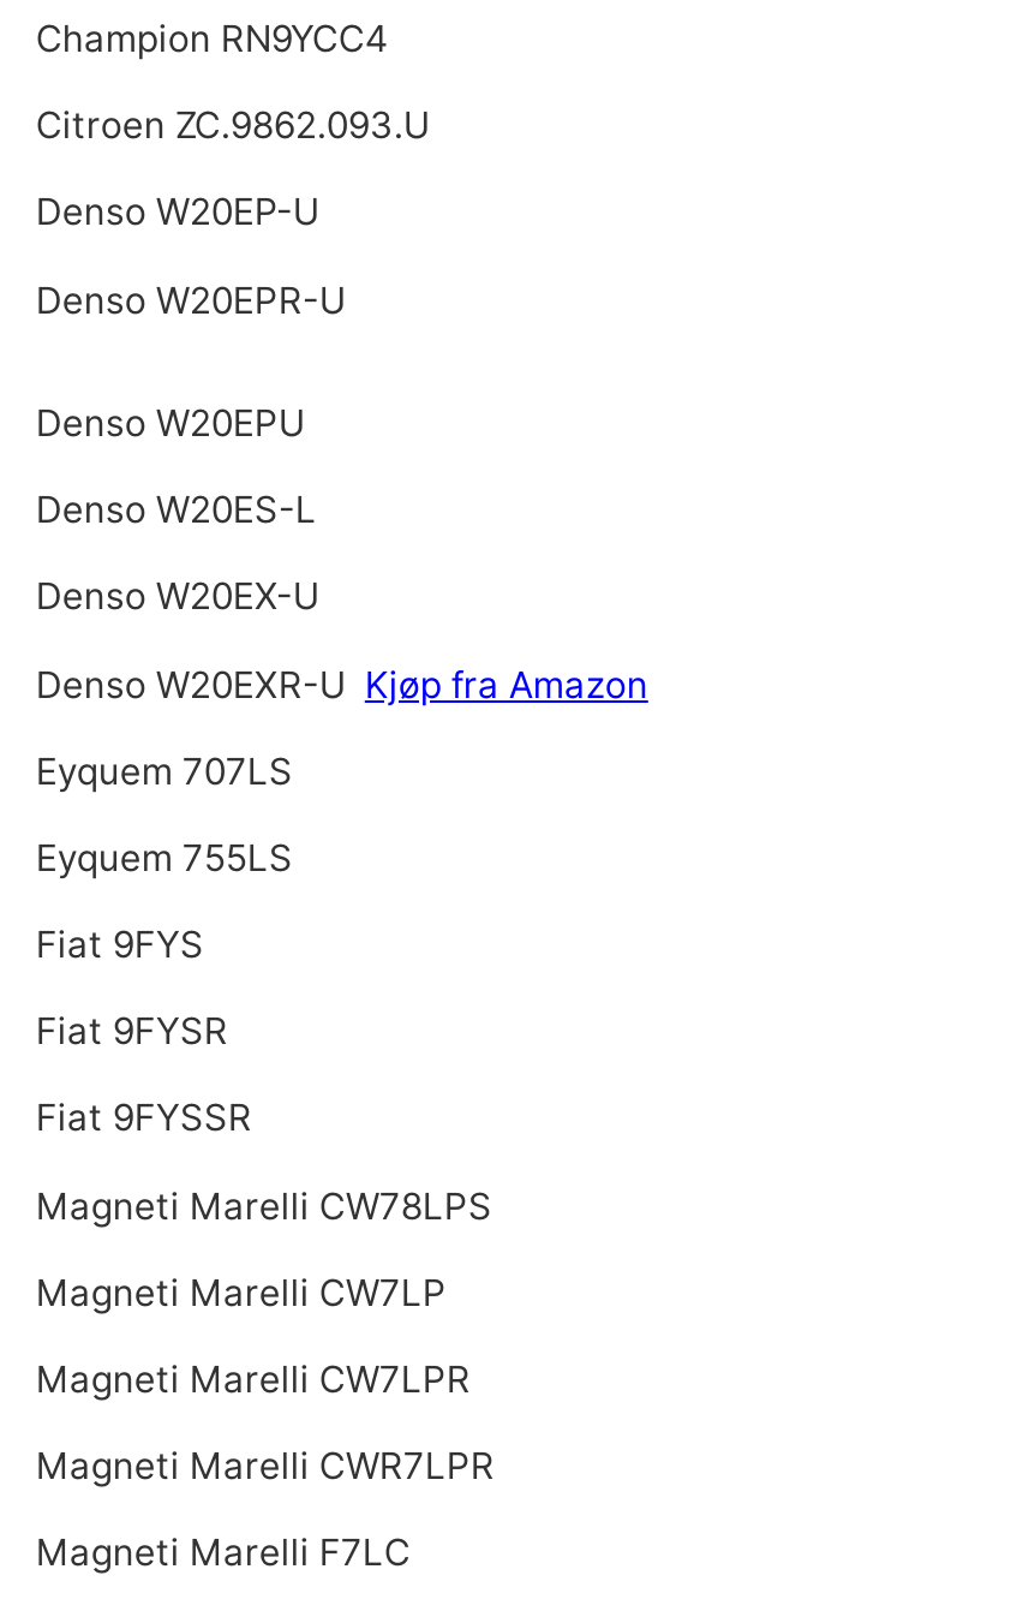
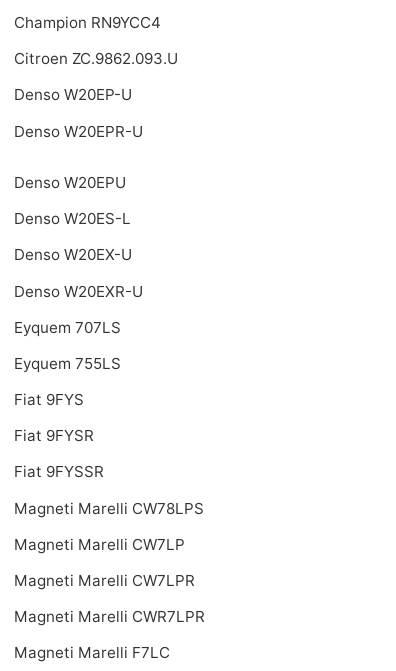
- Denso W20EXR-U Kjøp fra Amazon
+ Denso W20EXR-U
